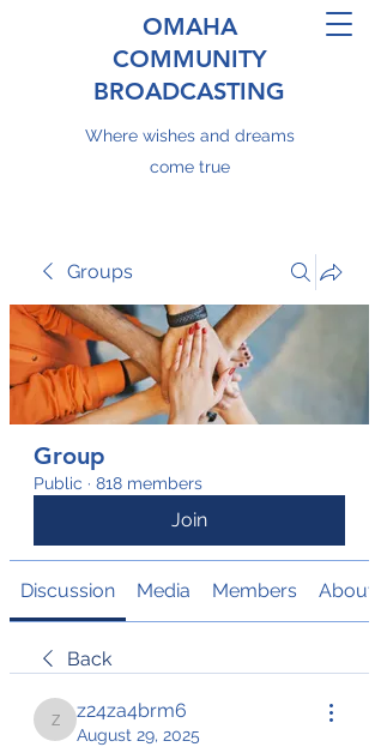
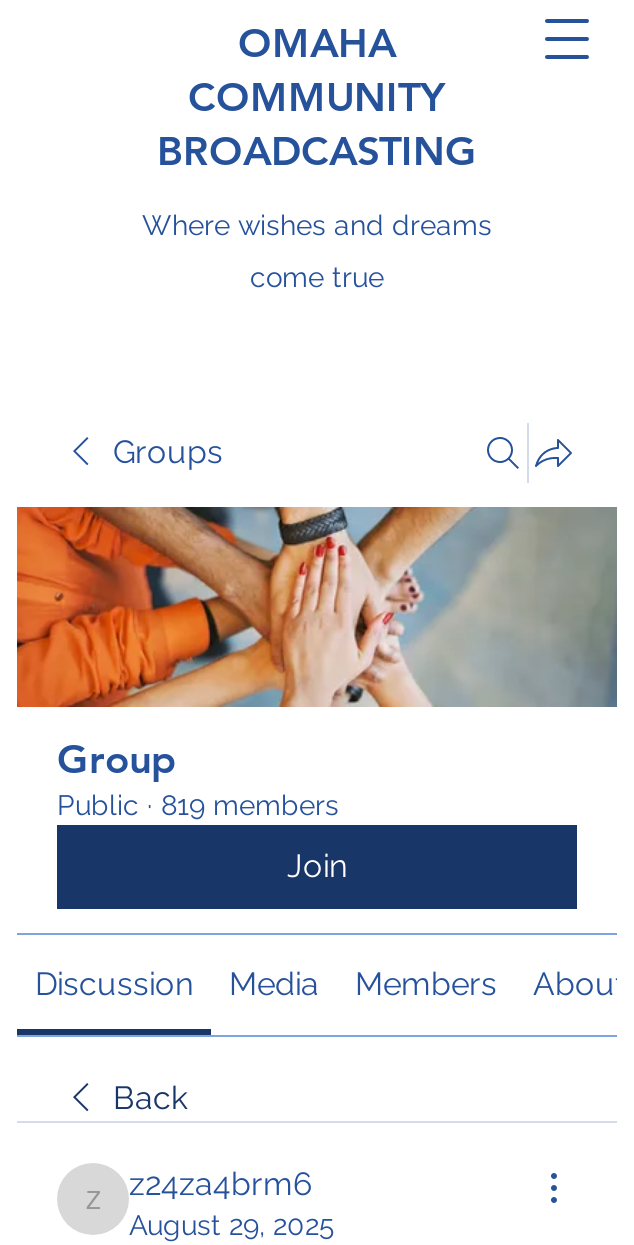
- Public · 818 members
+ Public · 819 members
